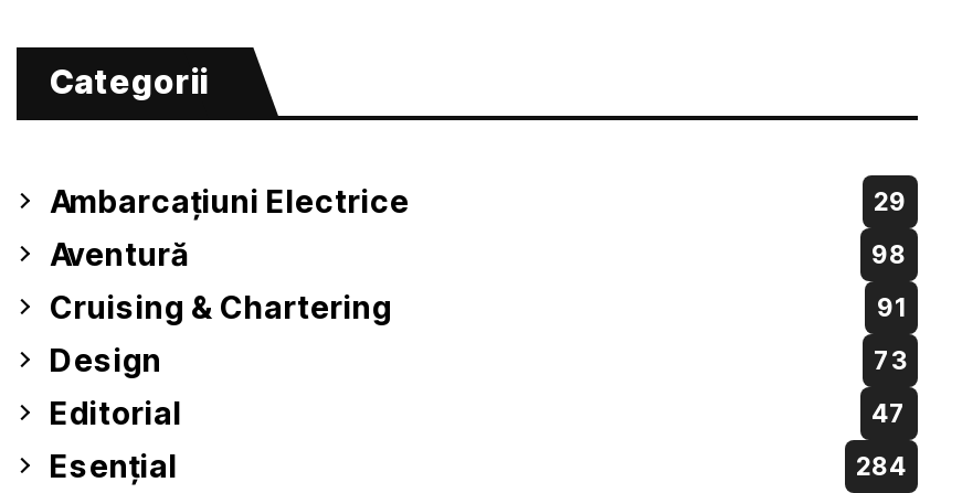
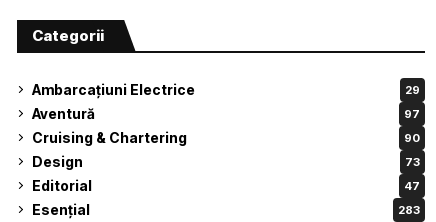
- 98
+ 97

- 91
+ 90

- 284
+ 283
